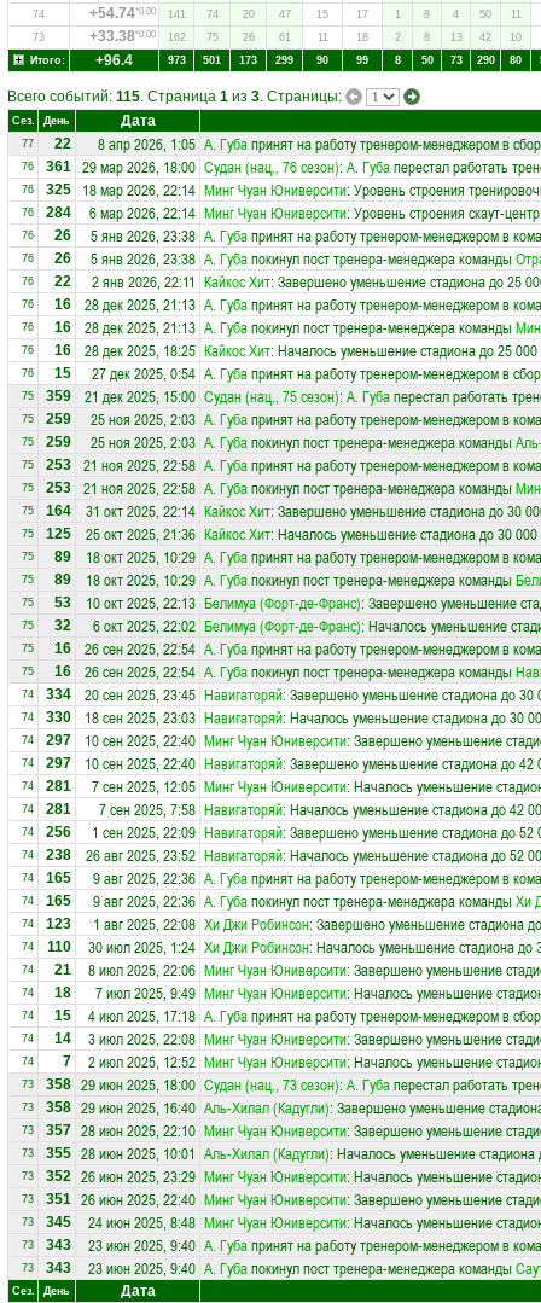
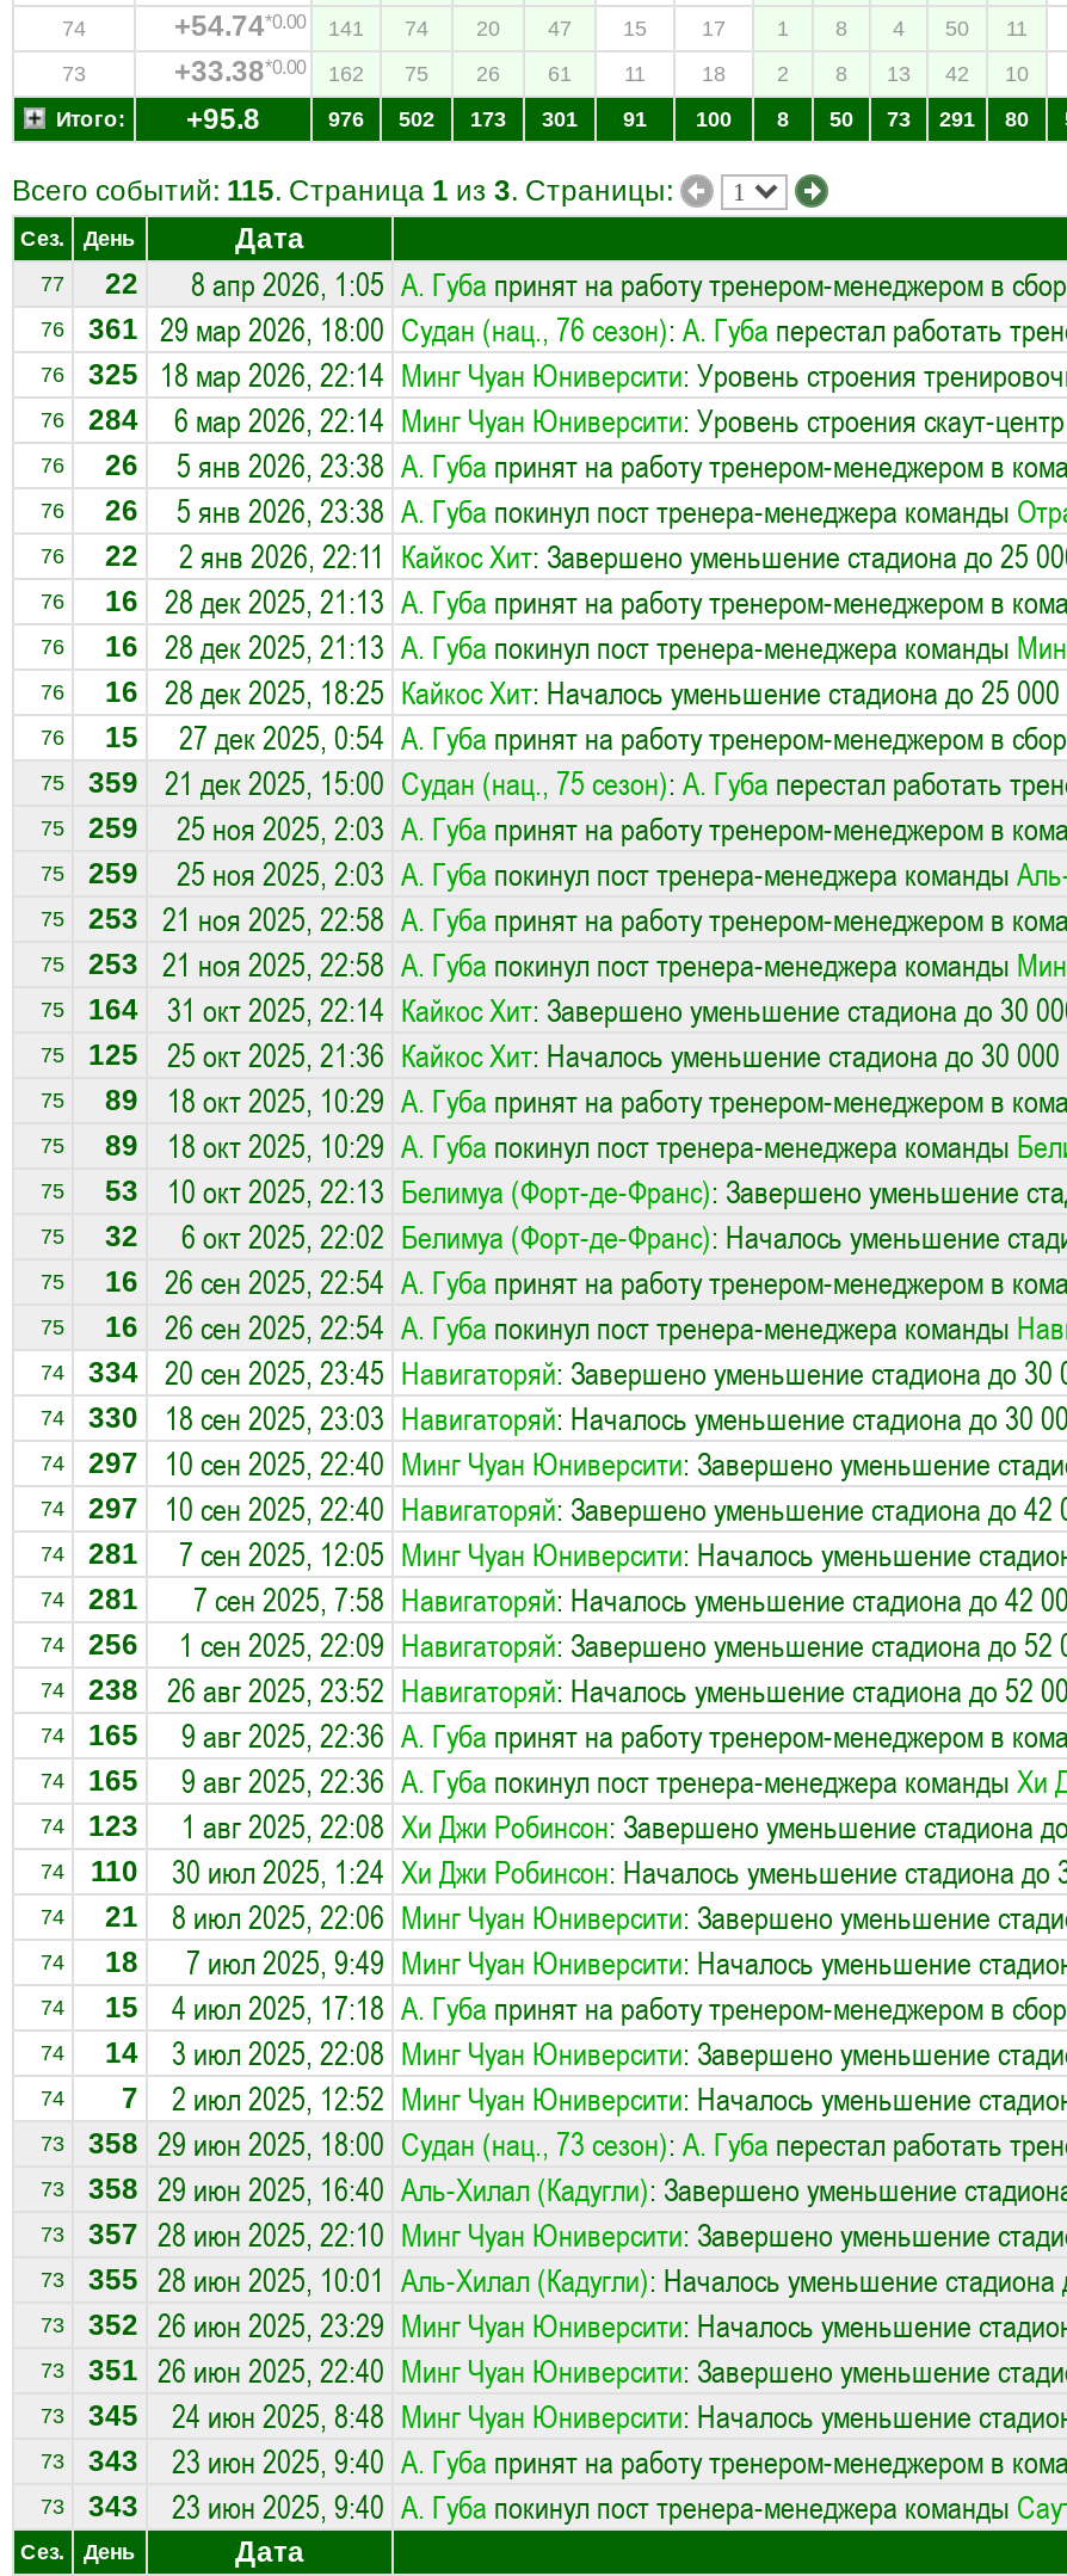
- +96.4
+ +95.8

- 973
+ 976

- 501
+ 502

- 299
+ 301

- 90
+ 91

- 99
+ 100

- 290
+ 291
